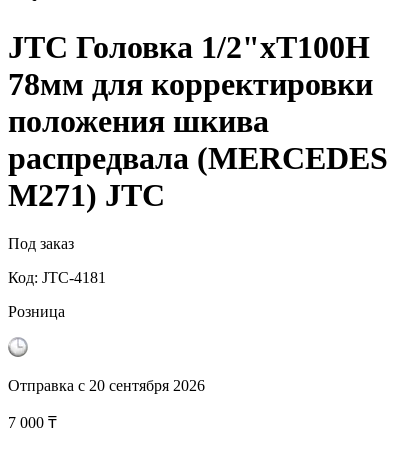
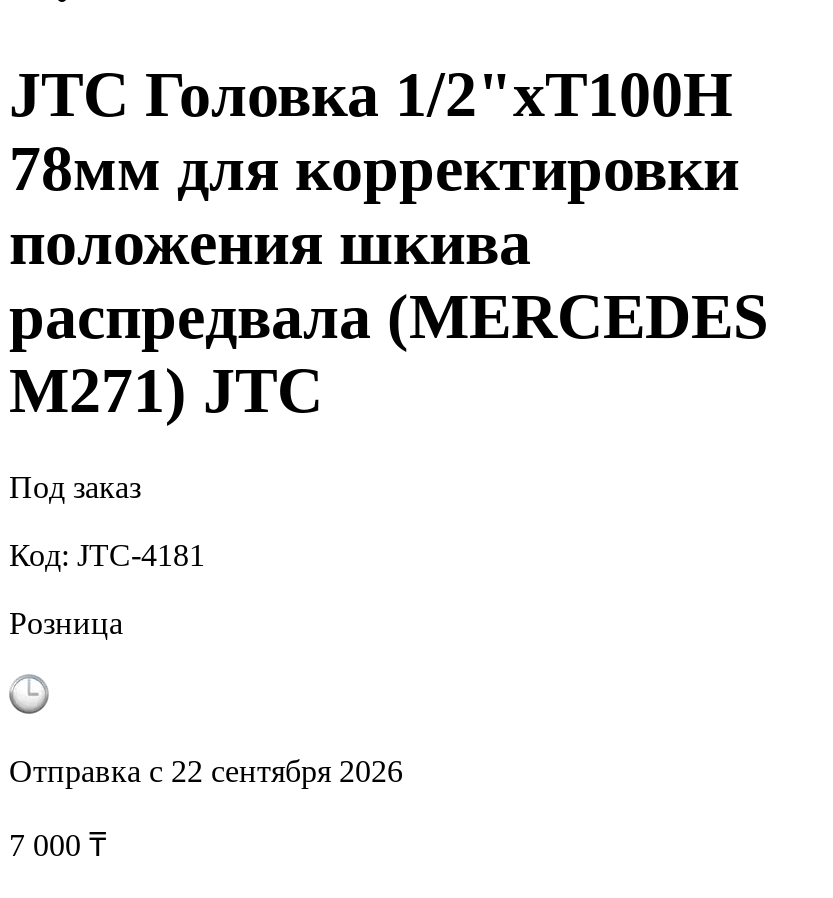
- Отправка с 20 сентября 2026
+ Отправка с 22 сентября 2026
